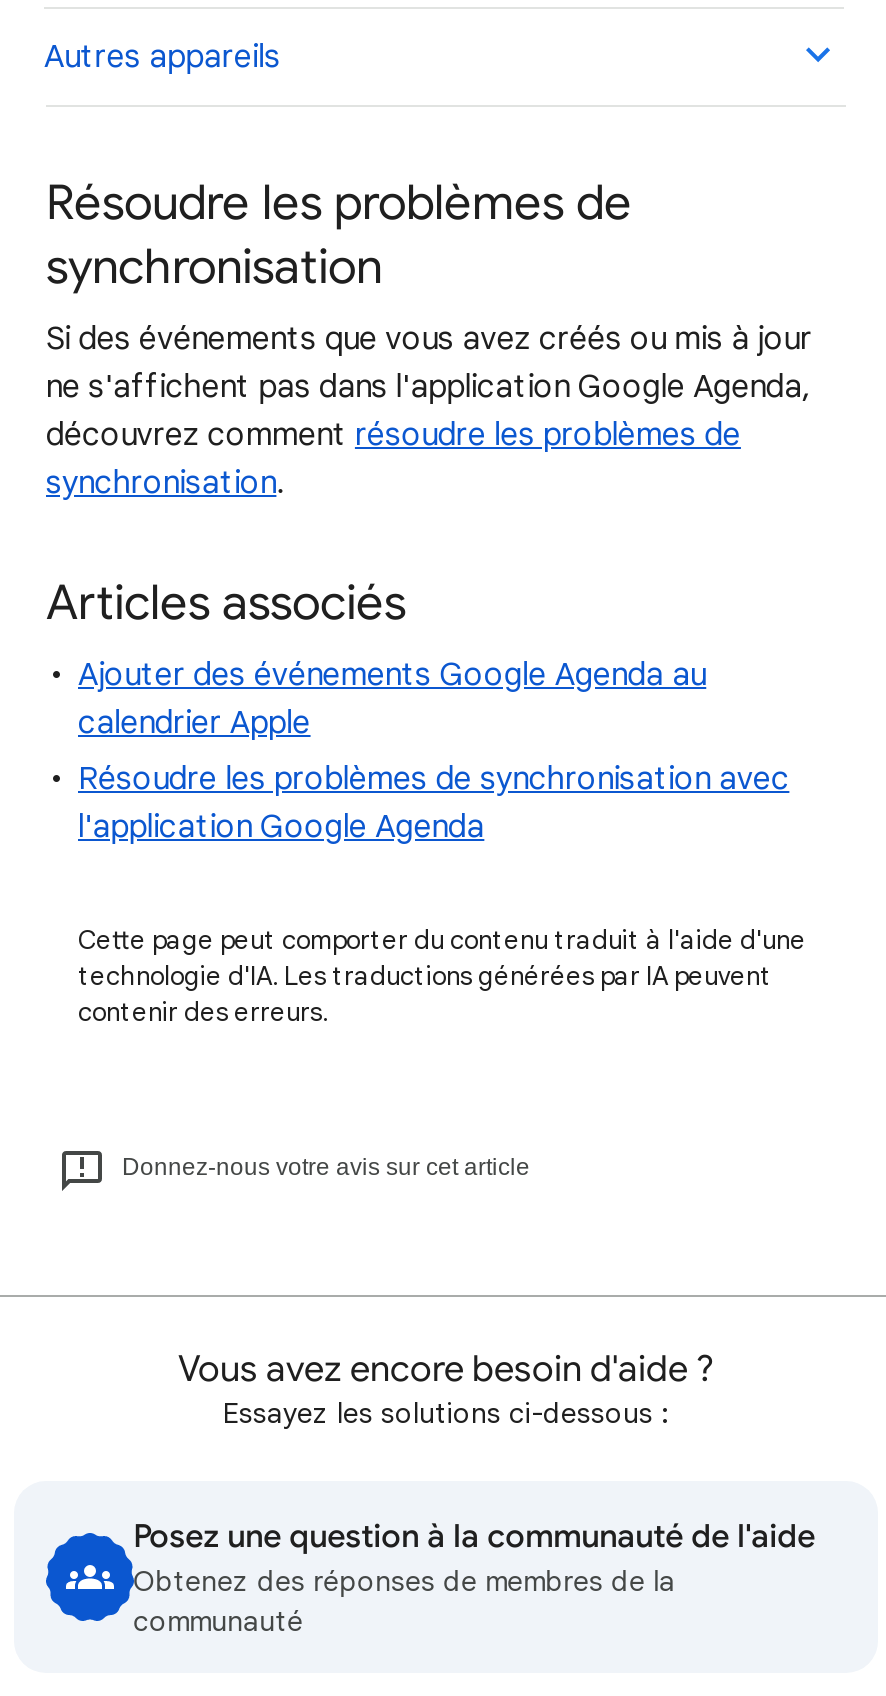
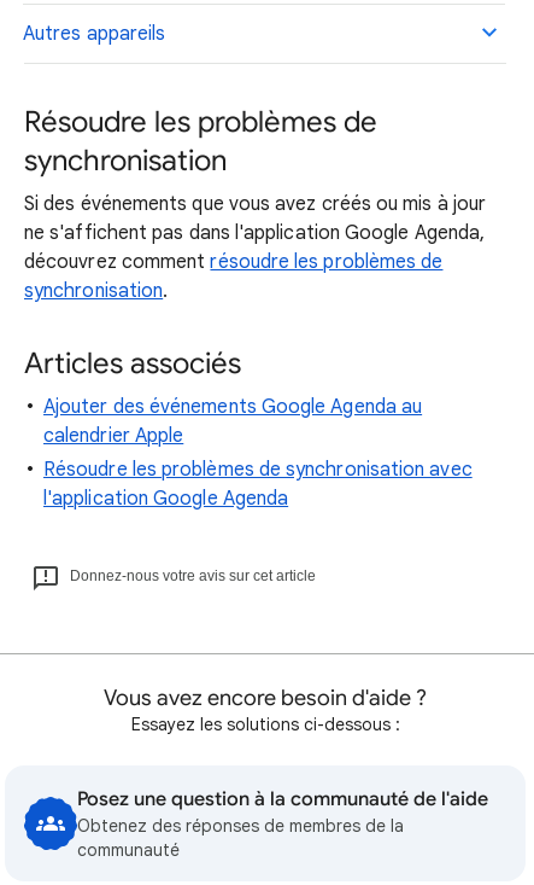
- Cette page peut comporter du contenu traduit à l'aide d'une
- technologie d'IA. Les traductions générées par IA peuvent
- contenir des erreurs.
